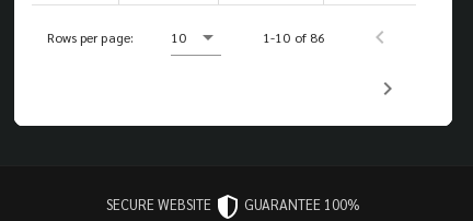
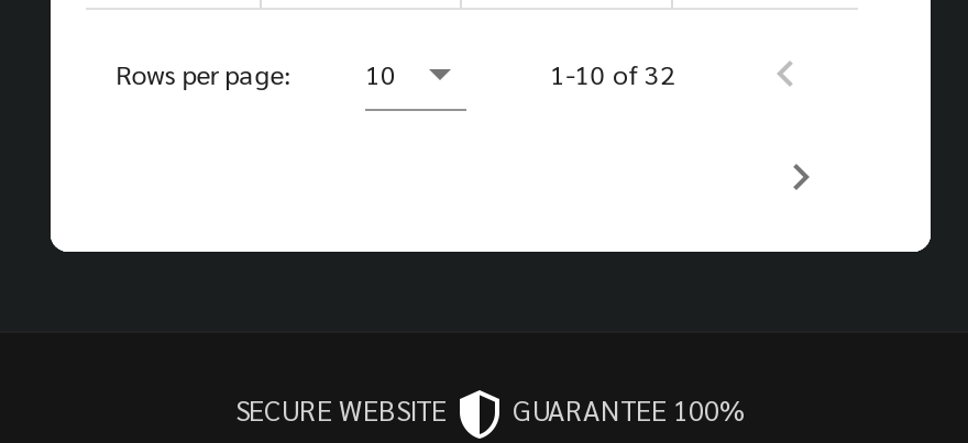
- 1-10 of 86
+ 1-10 of 32
